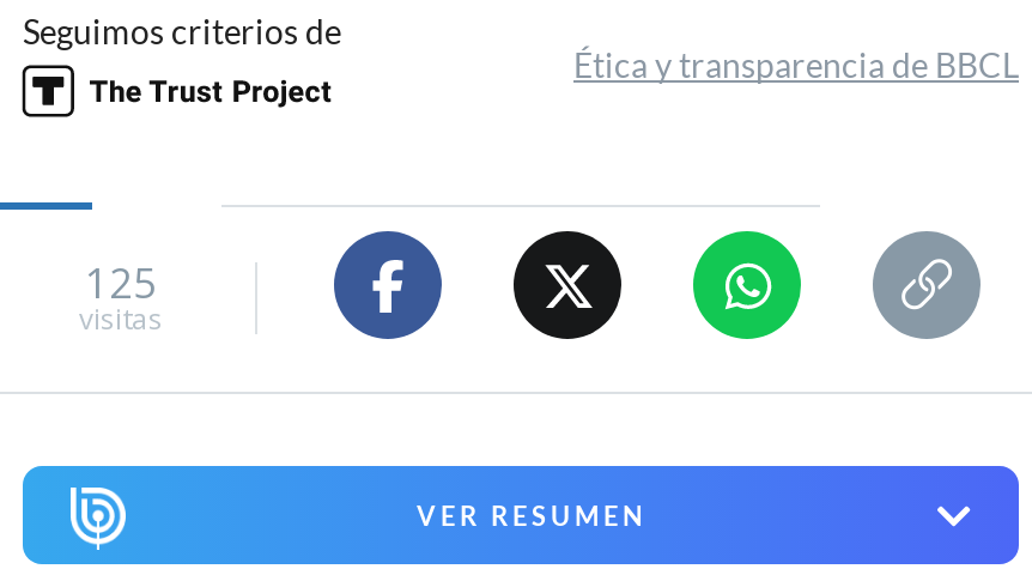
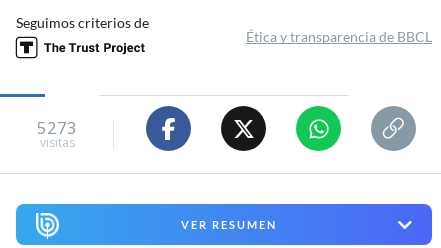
- 125
+ 5273
